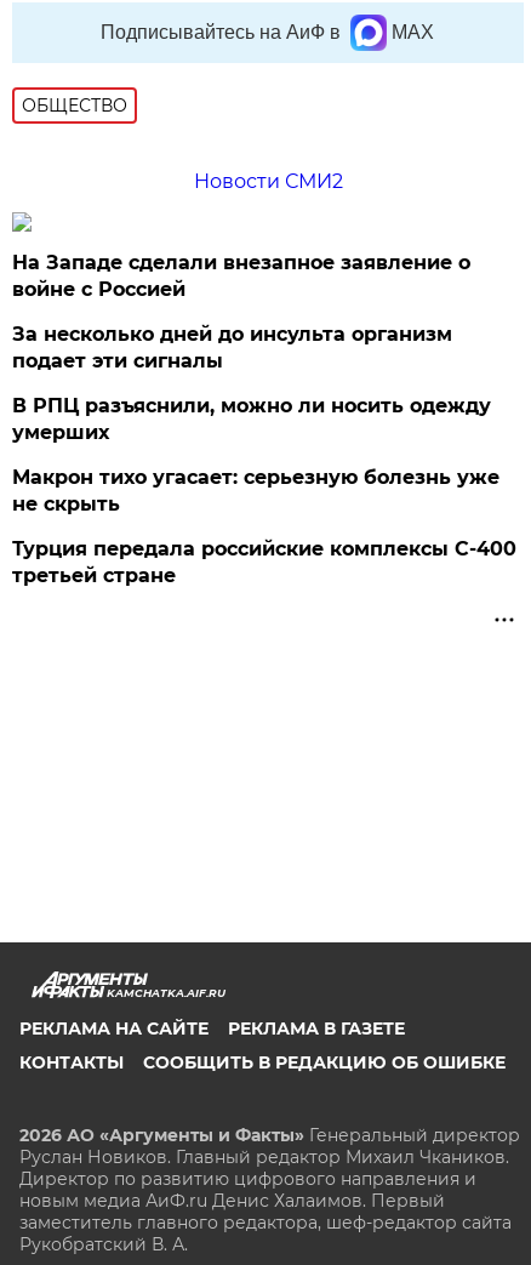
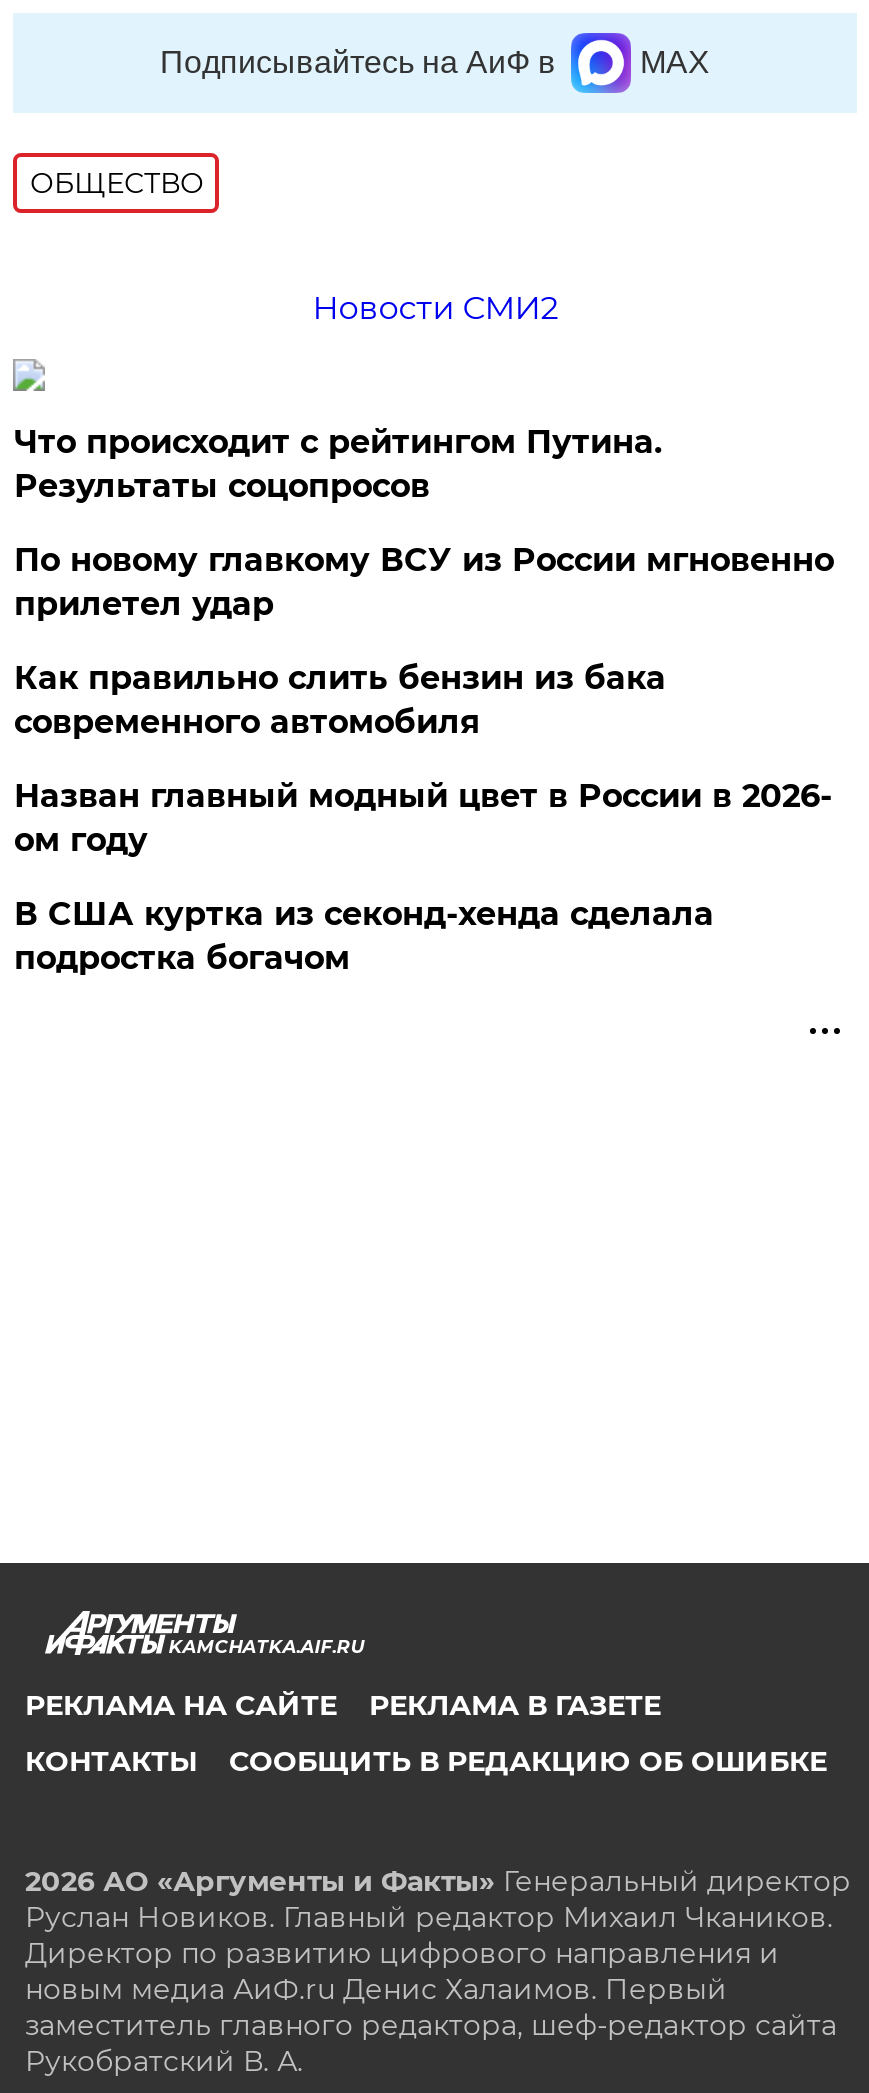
- На Западе сделали внезапное заявление о
- войне с Россией
+ Что происходит с рейтингом Путина.
+ Результаты соцопросов

- За несколько дней до инсульта организм
- подает эти сигналы
+ По новому главкому ВСУ из России мгновенно
+ прилетел удар

- В РПЦ разъяснили, можно ли носить одежду
- умерших
+ Как правильно слить бензин из бака
+ современного автомобиля

- Макрон тихо угасает: серьезную болезнь уже
- не скрыть
+ Назван главный модный цвет в России в 2026-
+ ом году

- Турция передала российские комплексы С-400
- третьей стране
+ В США куртка из секонд-хенда сделала
+ подростка богачом
